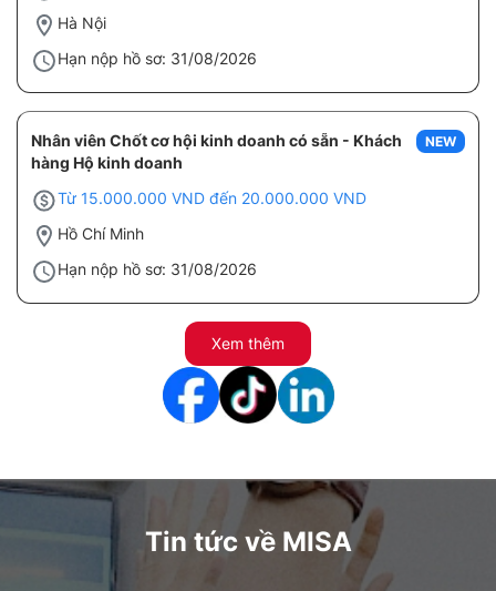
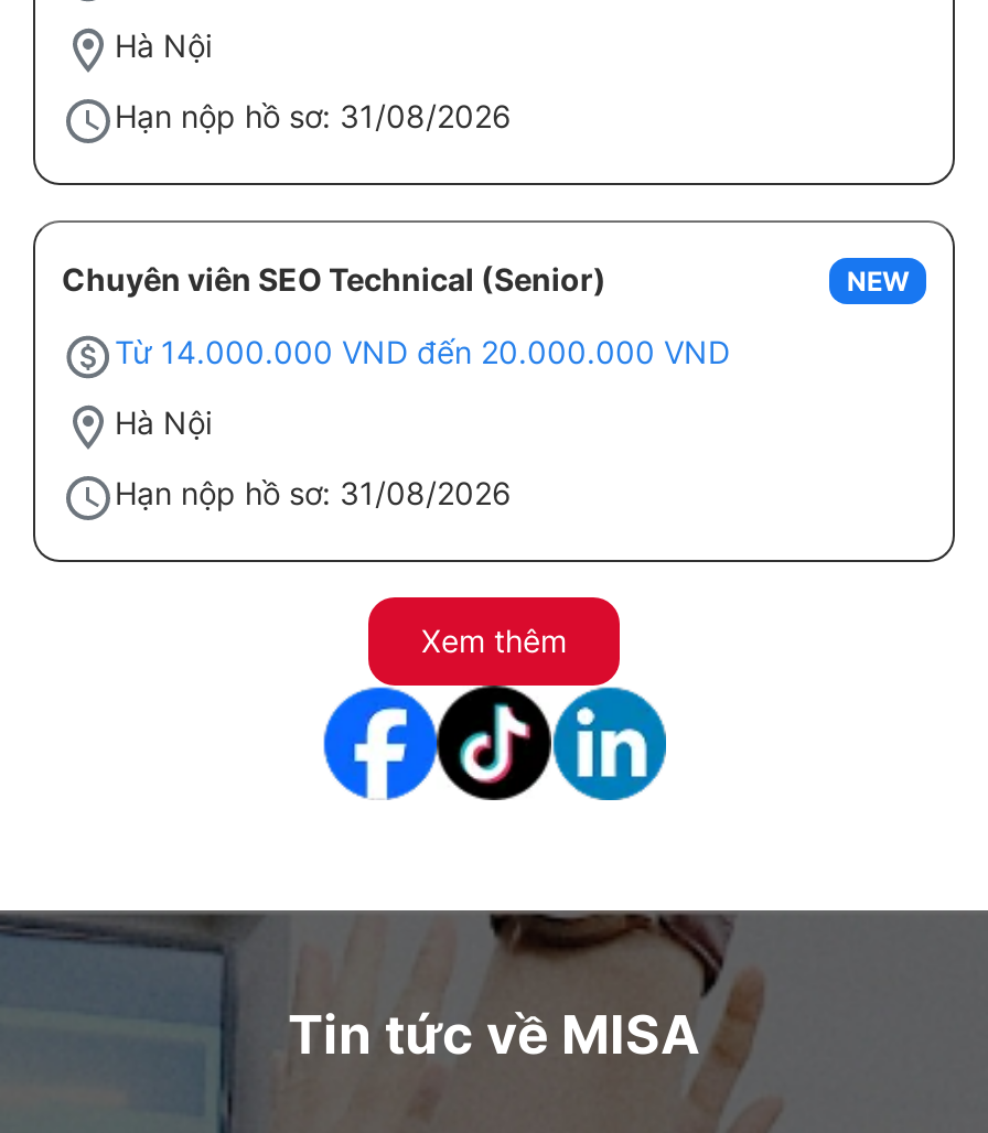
- Nhân viên Chốt cơ hội kinh doanh có sẵn - Khách
- hàng Hộ kinh doanh
+ Chuyên viên SEO Technical (Senior)

- Từ 15.000.000 VND đến 20.000.000 VND
+ Từ 14.000.000 VND đến 20.000.000 VND

- Hồ Chí Minh
+ Hà Nội
